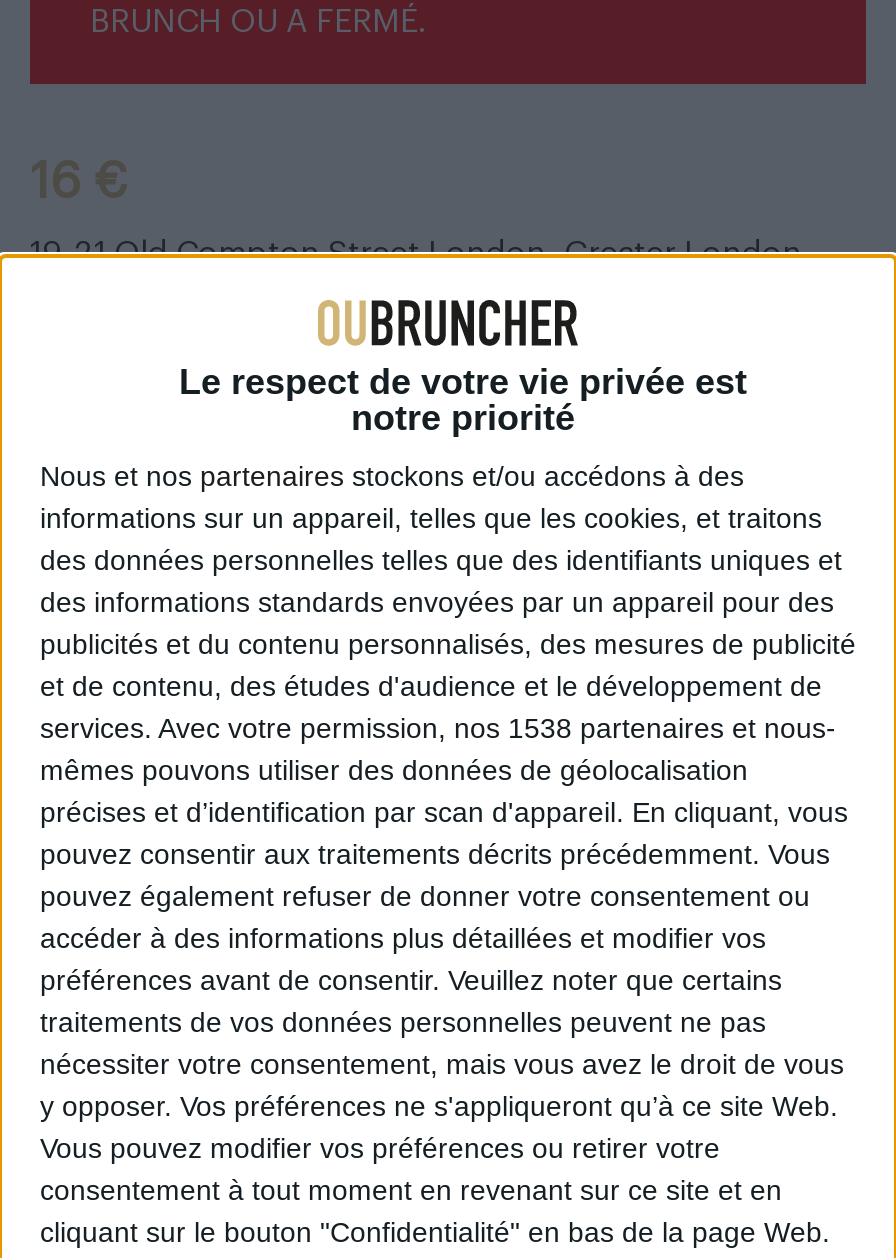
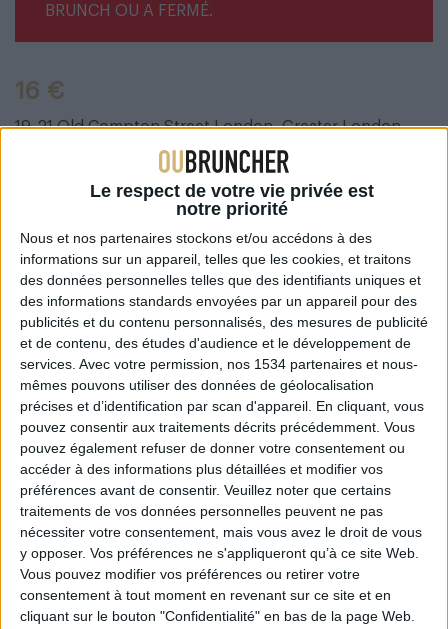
- services. Avec votre permission, nos 1538 partenaires et nous-
+ services. Avec votre permission, nos 1534 partenaires et nous-
